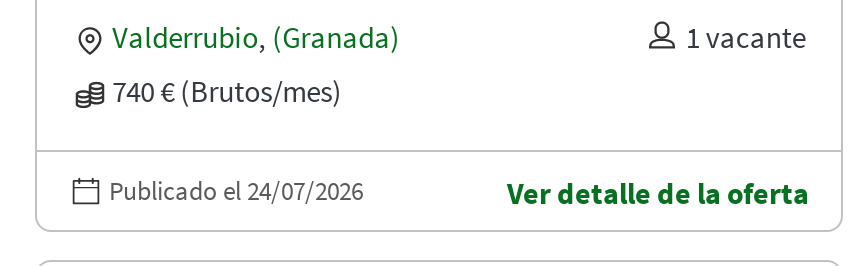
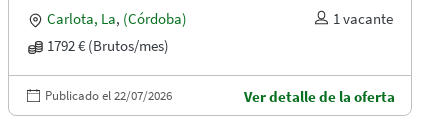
- Valderrubio, (Granada)
+ Carlota, La, (Córdoba)

- 740 € (Brutos/mes)
+ 1792 € (Brutos/mes)

- Publicado el 24/07/2026
+ Publicado el 22/07/2026
